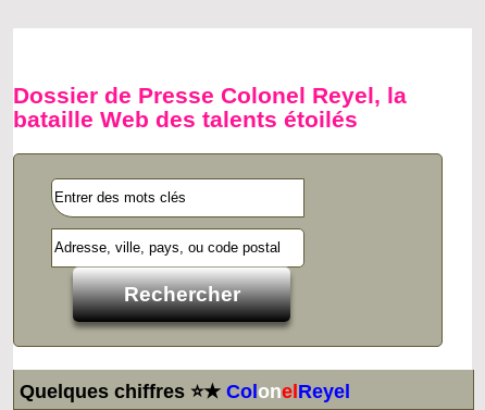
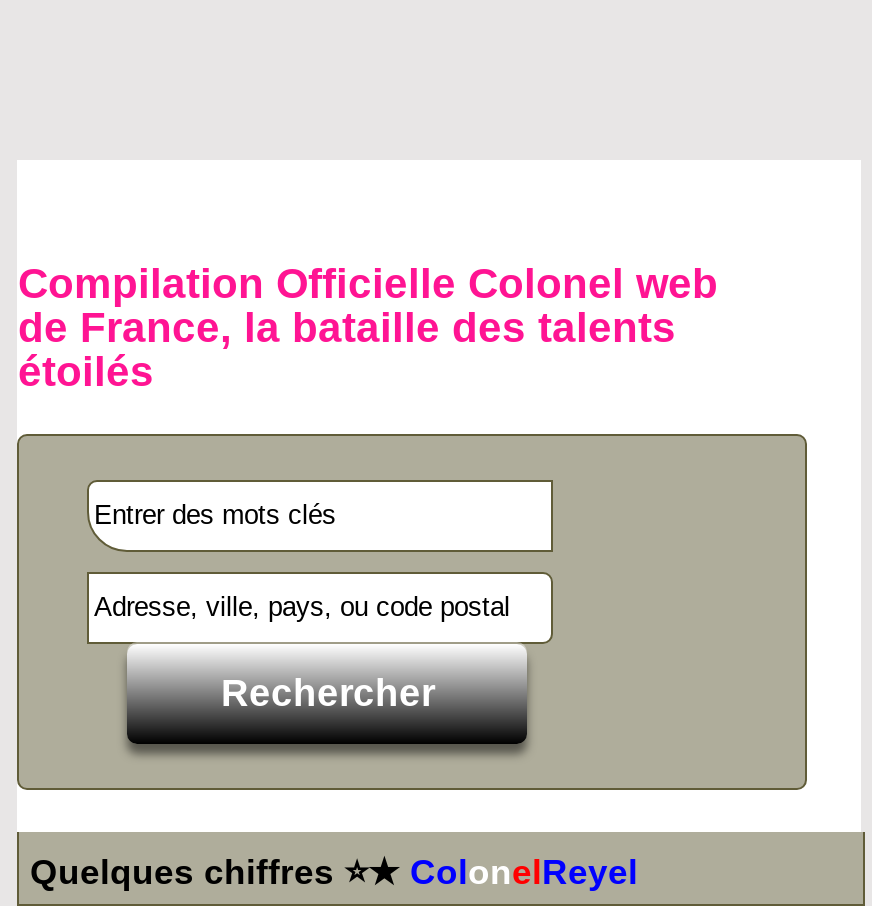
- Dossier de Presse Colonel Reyel, la
- bataille Web des talents étoilés
+ Compilation Officielle Colonel web
+ de France, la bataille des talents
+ étoilés
